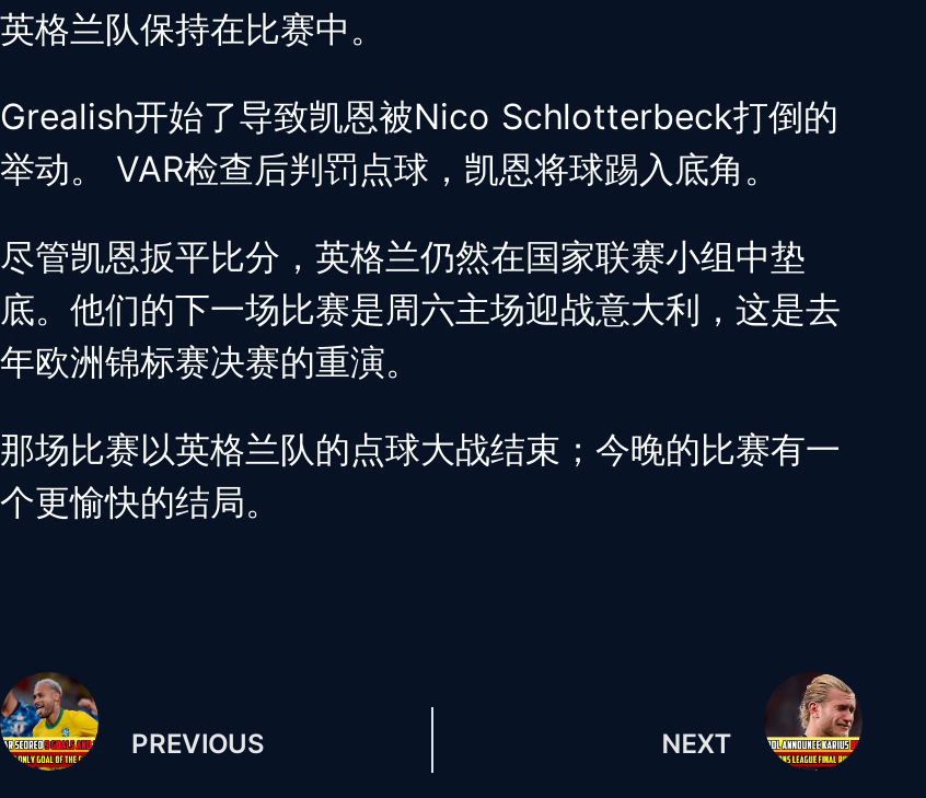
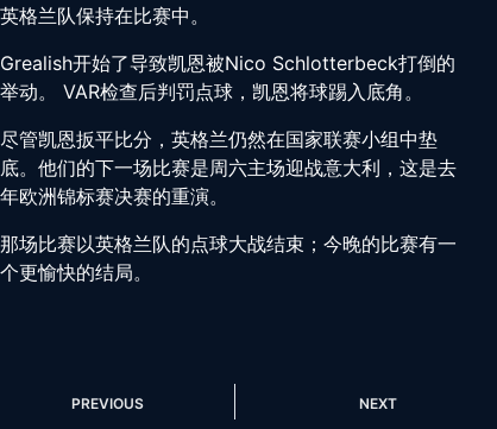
- [image]

- [image]
